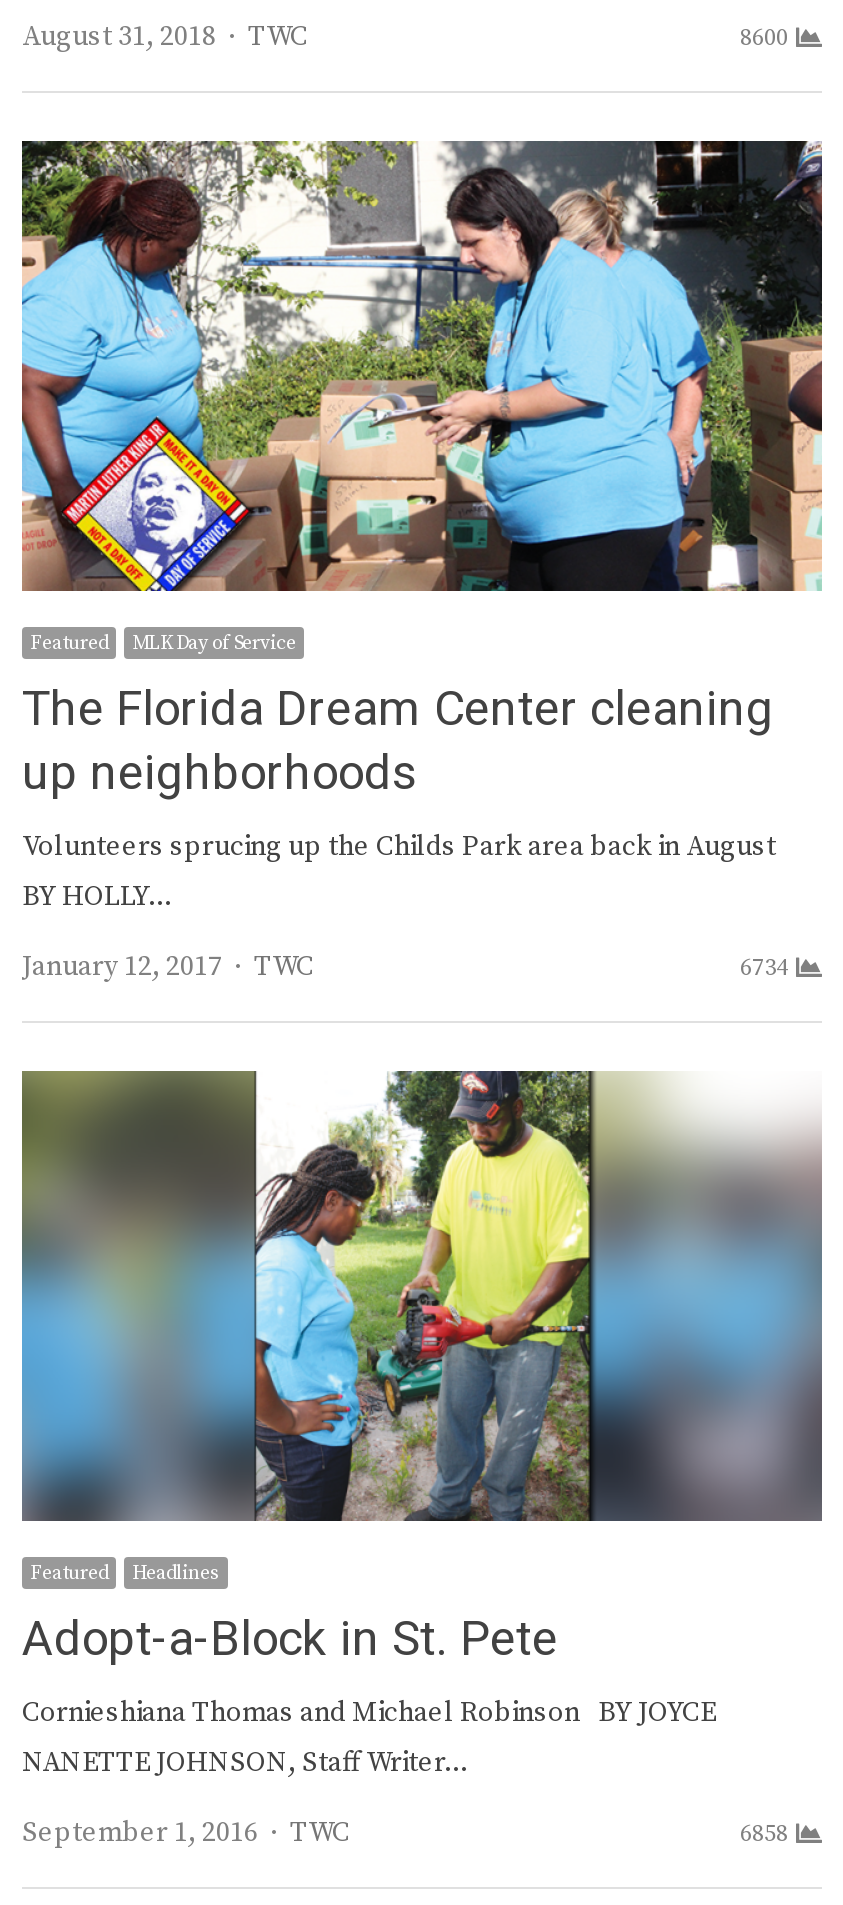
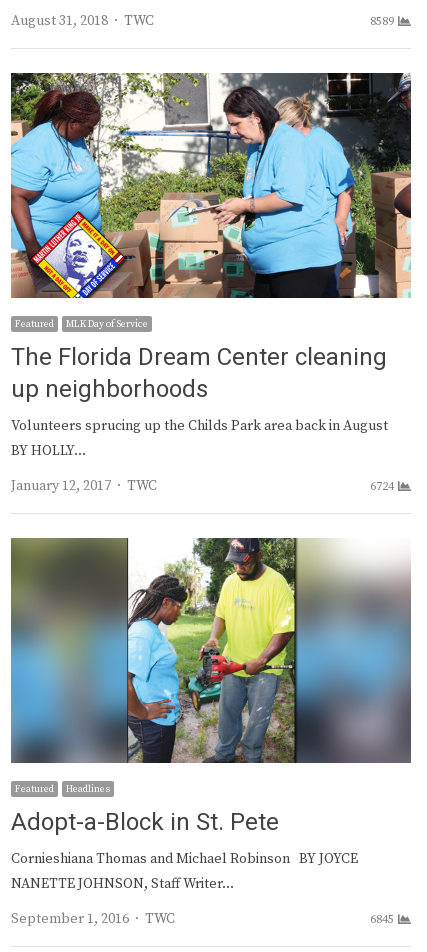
- 8600
+ 8589

- 6734
+ 6724

- 6858
+ 6845
